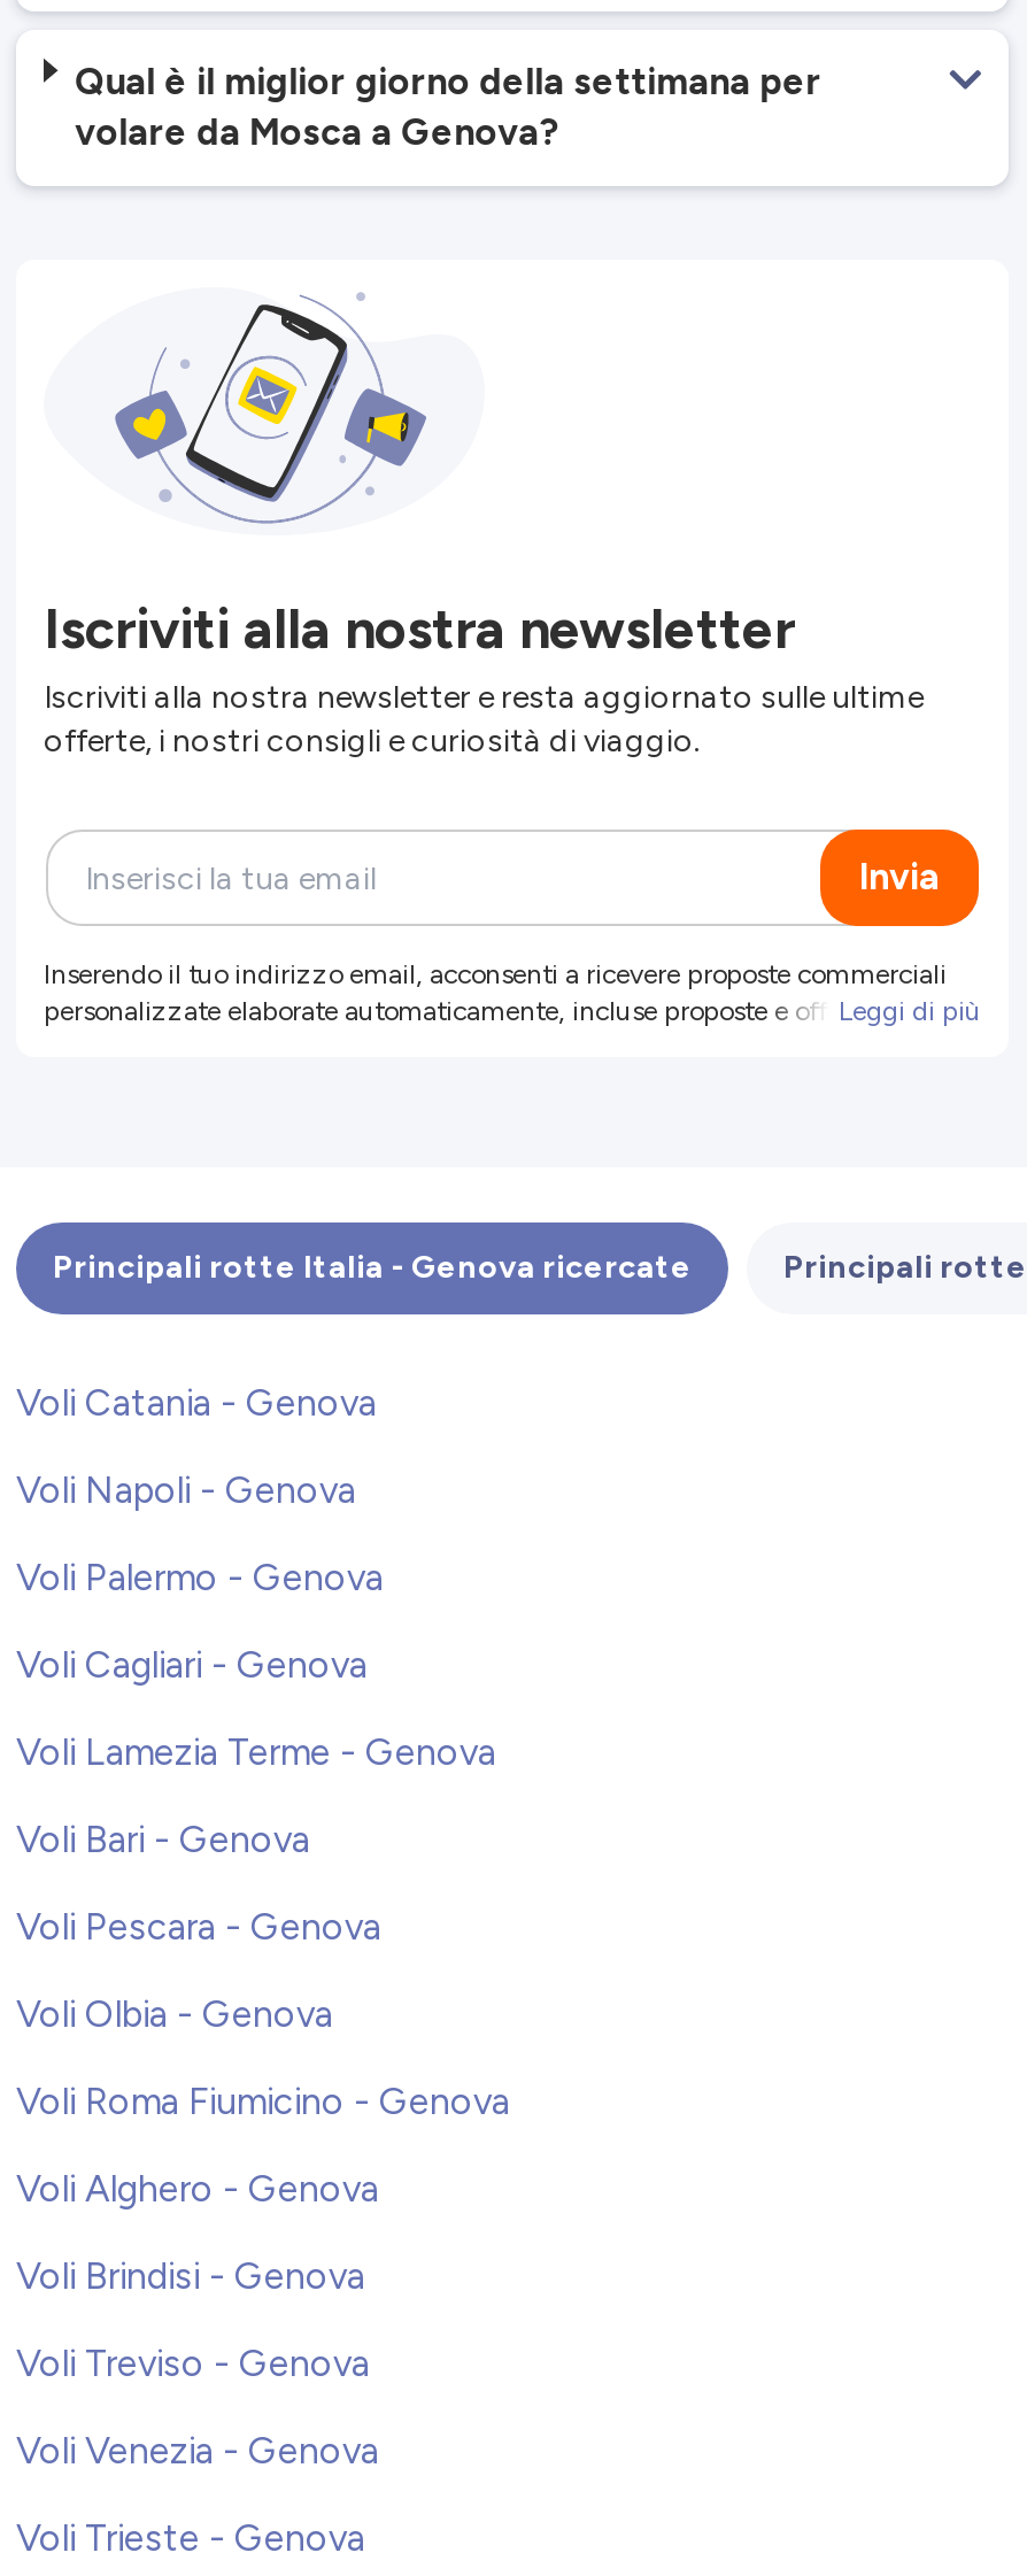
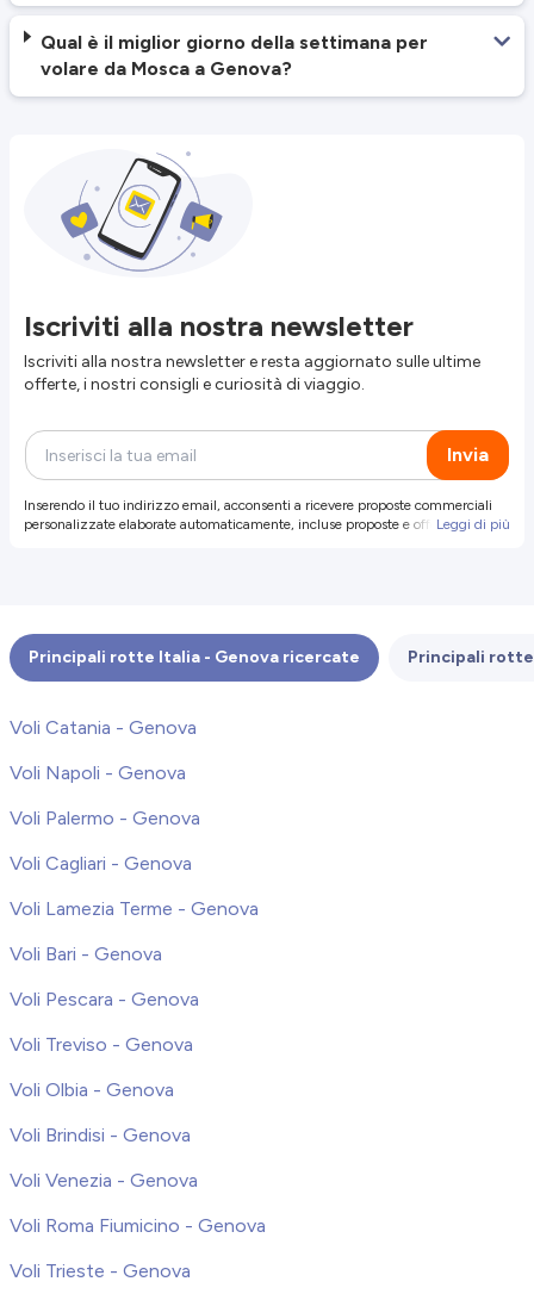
moved down: Voli Olbia - Genova | Voli Brindisi - Genova

moved down: Voli Roma Fiumicino - Genova

- Voli Alghero - Genova

moved up: Voli Treviso - Genova

moved up: Voli Venezia - Genova
